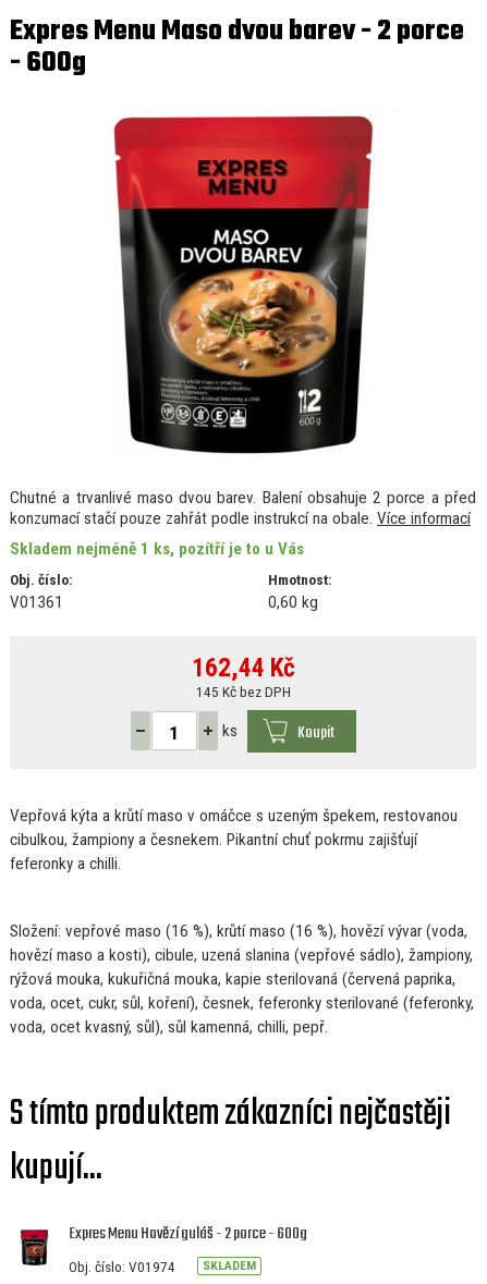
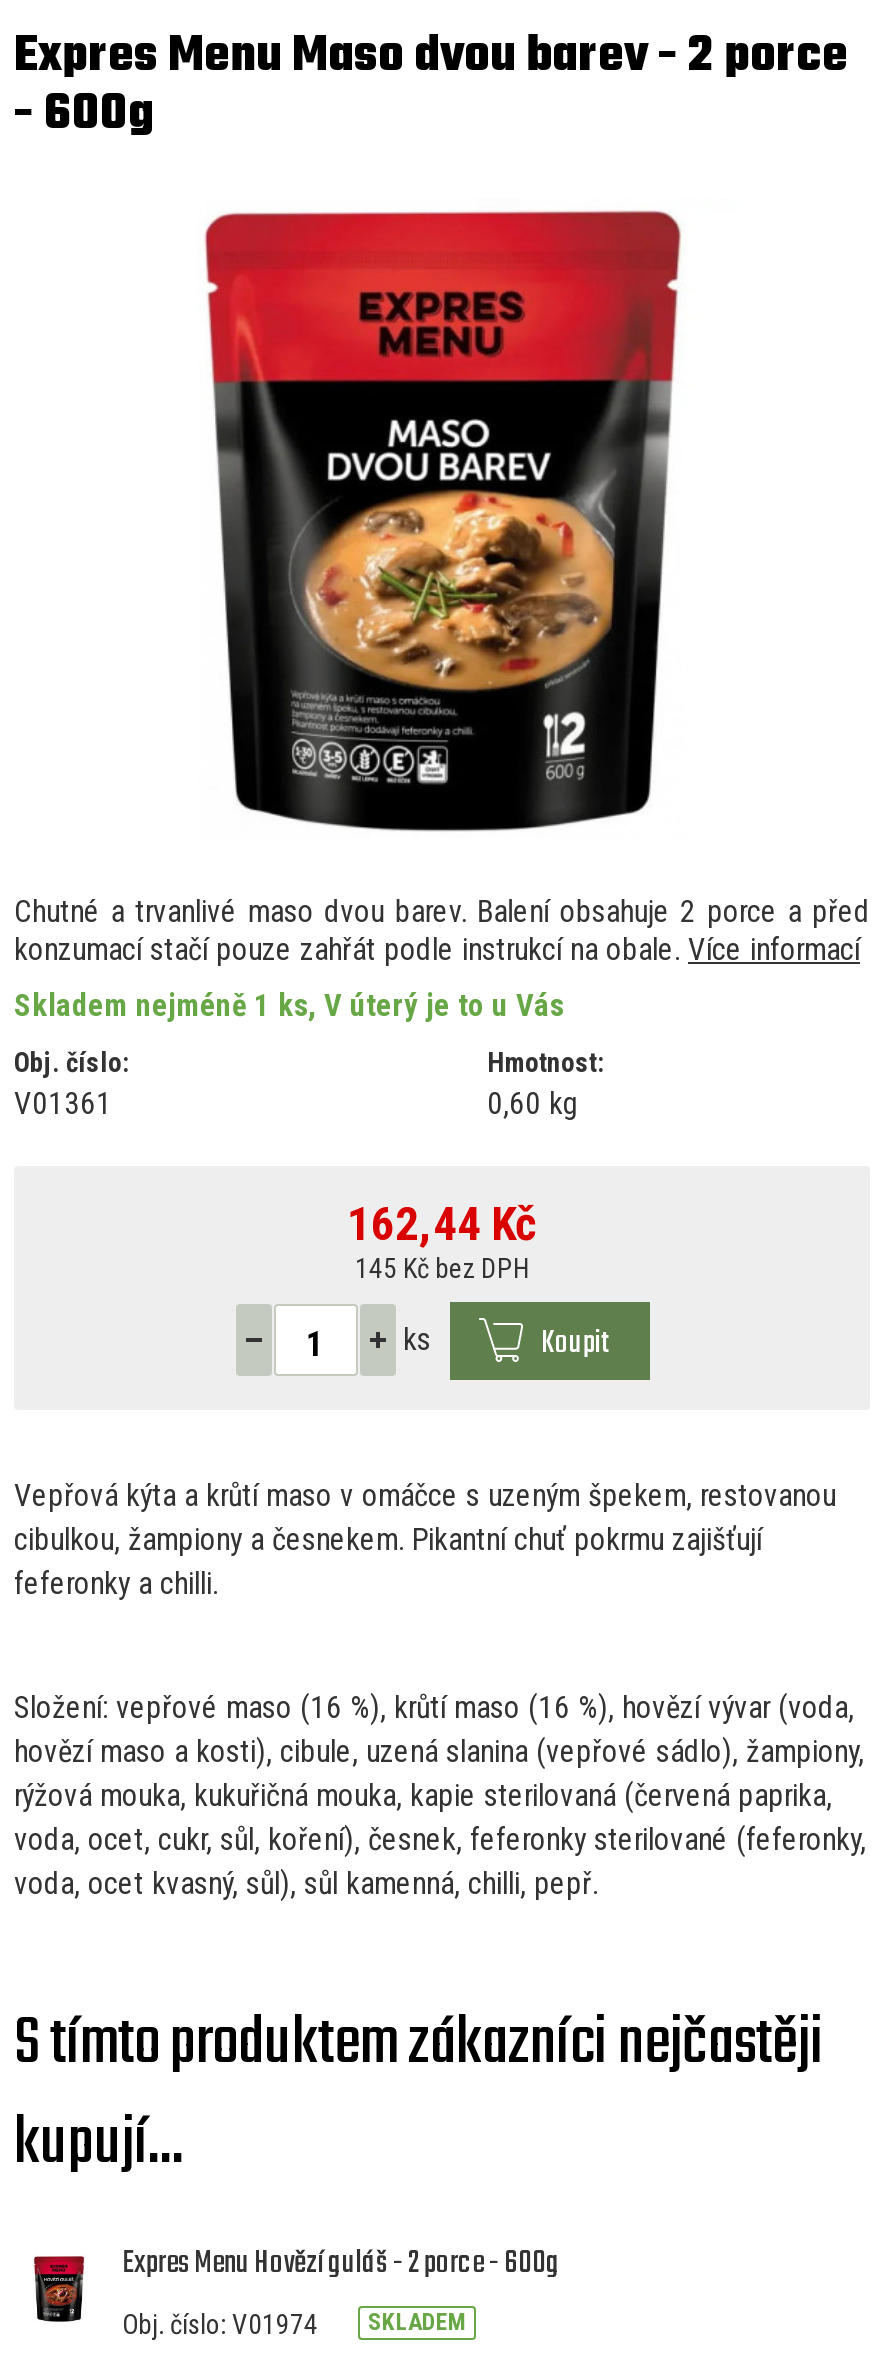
- Skladem nejméně 1 ks, pozítří je to u Vás
+ Skladem nejméně 1 ks, V úterý je to u Vás
